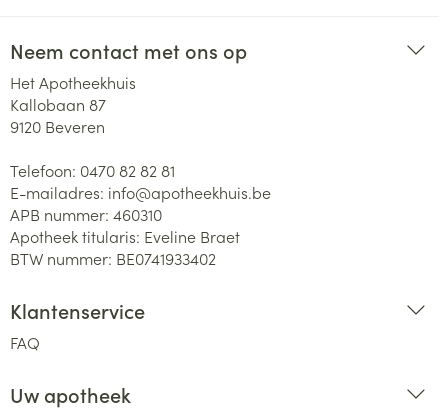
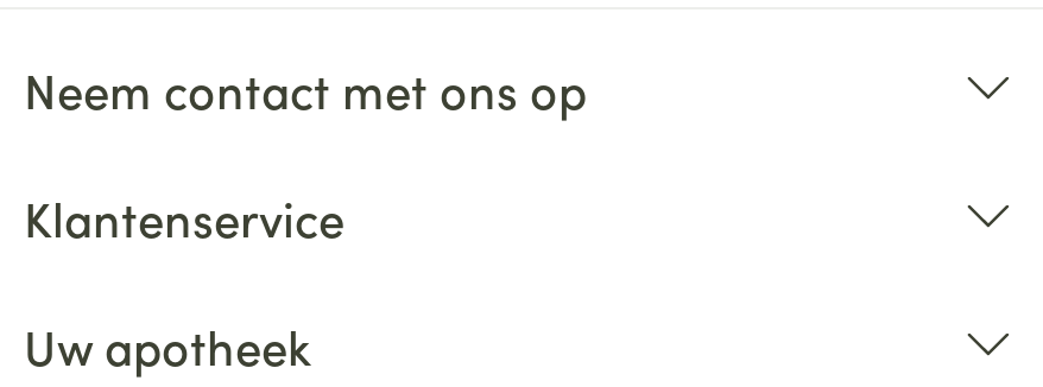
- Het Apotheekhuis
- Kallobaan 87
- 9120 Beveren
- Telefoon: 0470 82 82 81
- E-mailadres: info@apotheekhuis.be
- APB nummer: 460310
- Apotheek titularis: Eveline Braet
- BTW nummer: BE0741933402

- FAQ
